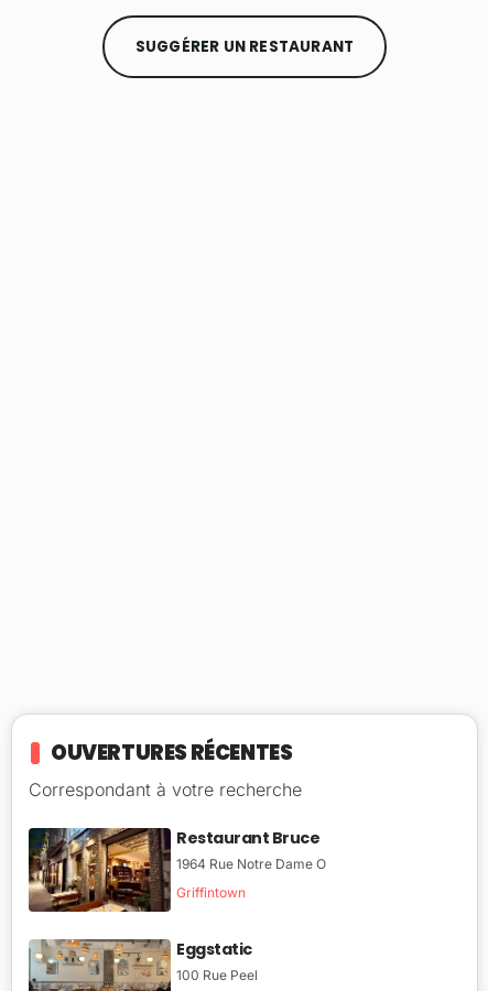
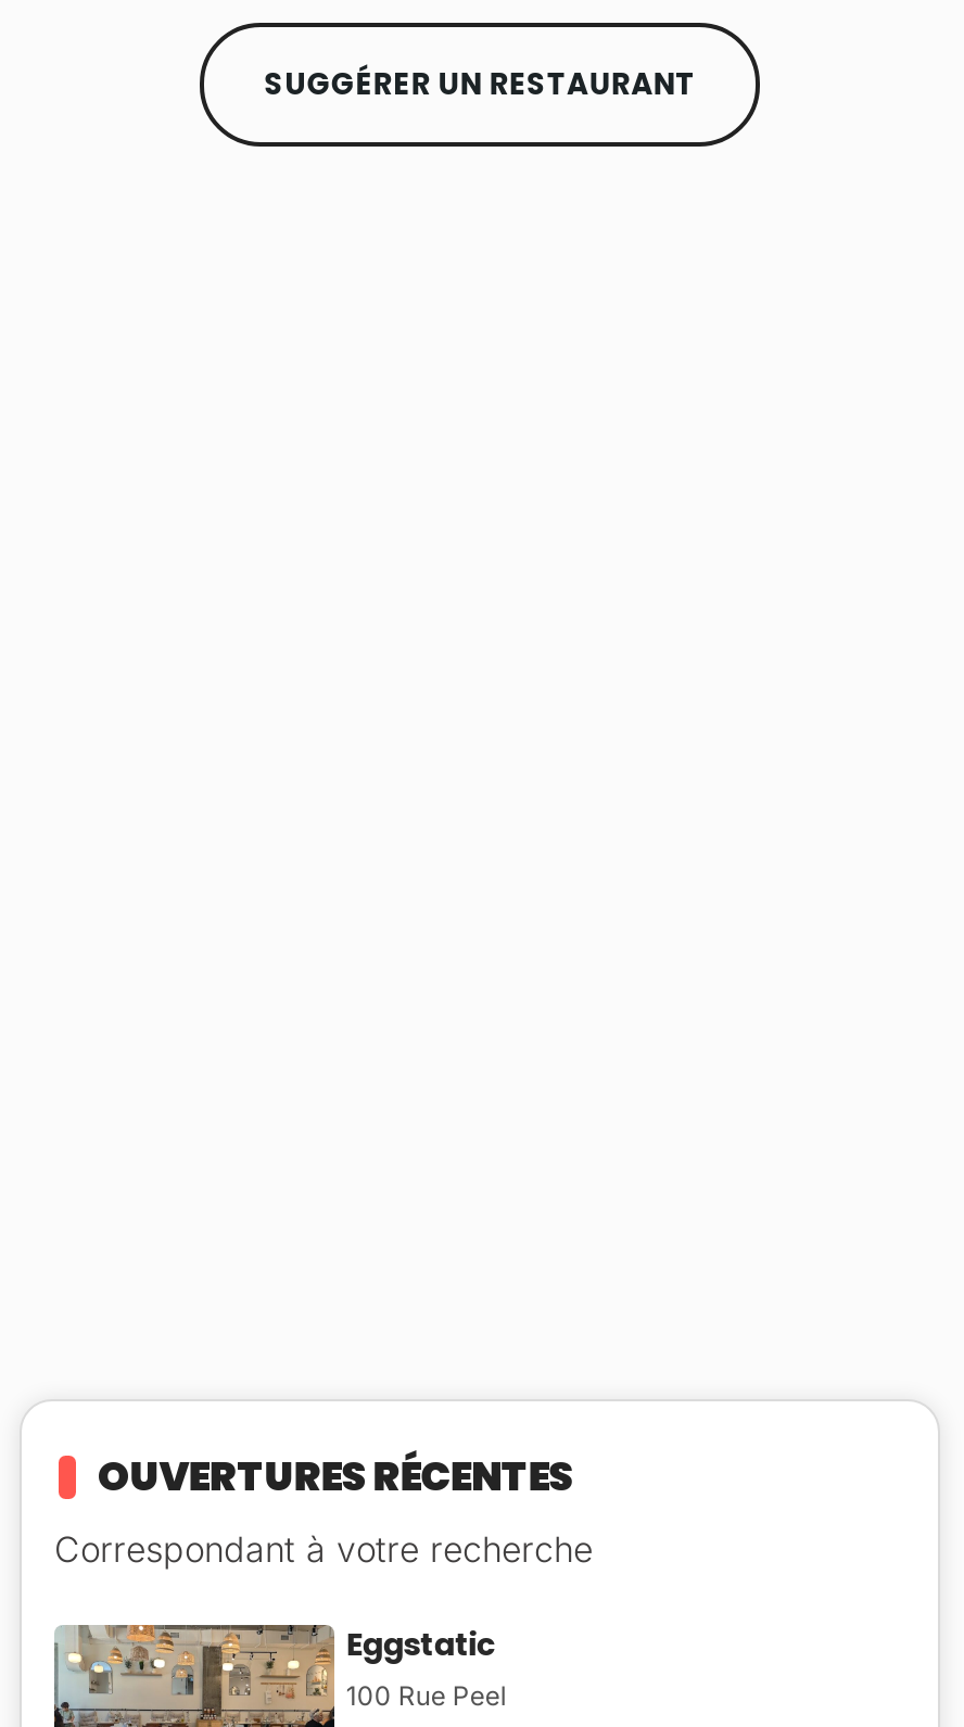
- [image]
- Restaurant Bruce
- 1964 Rue Notre Dame O
- Griffintown
